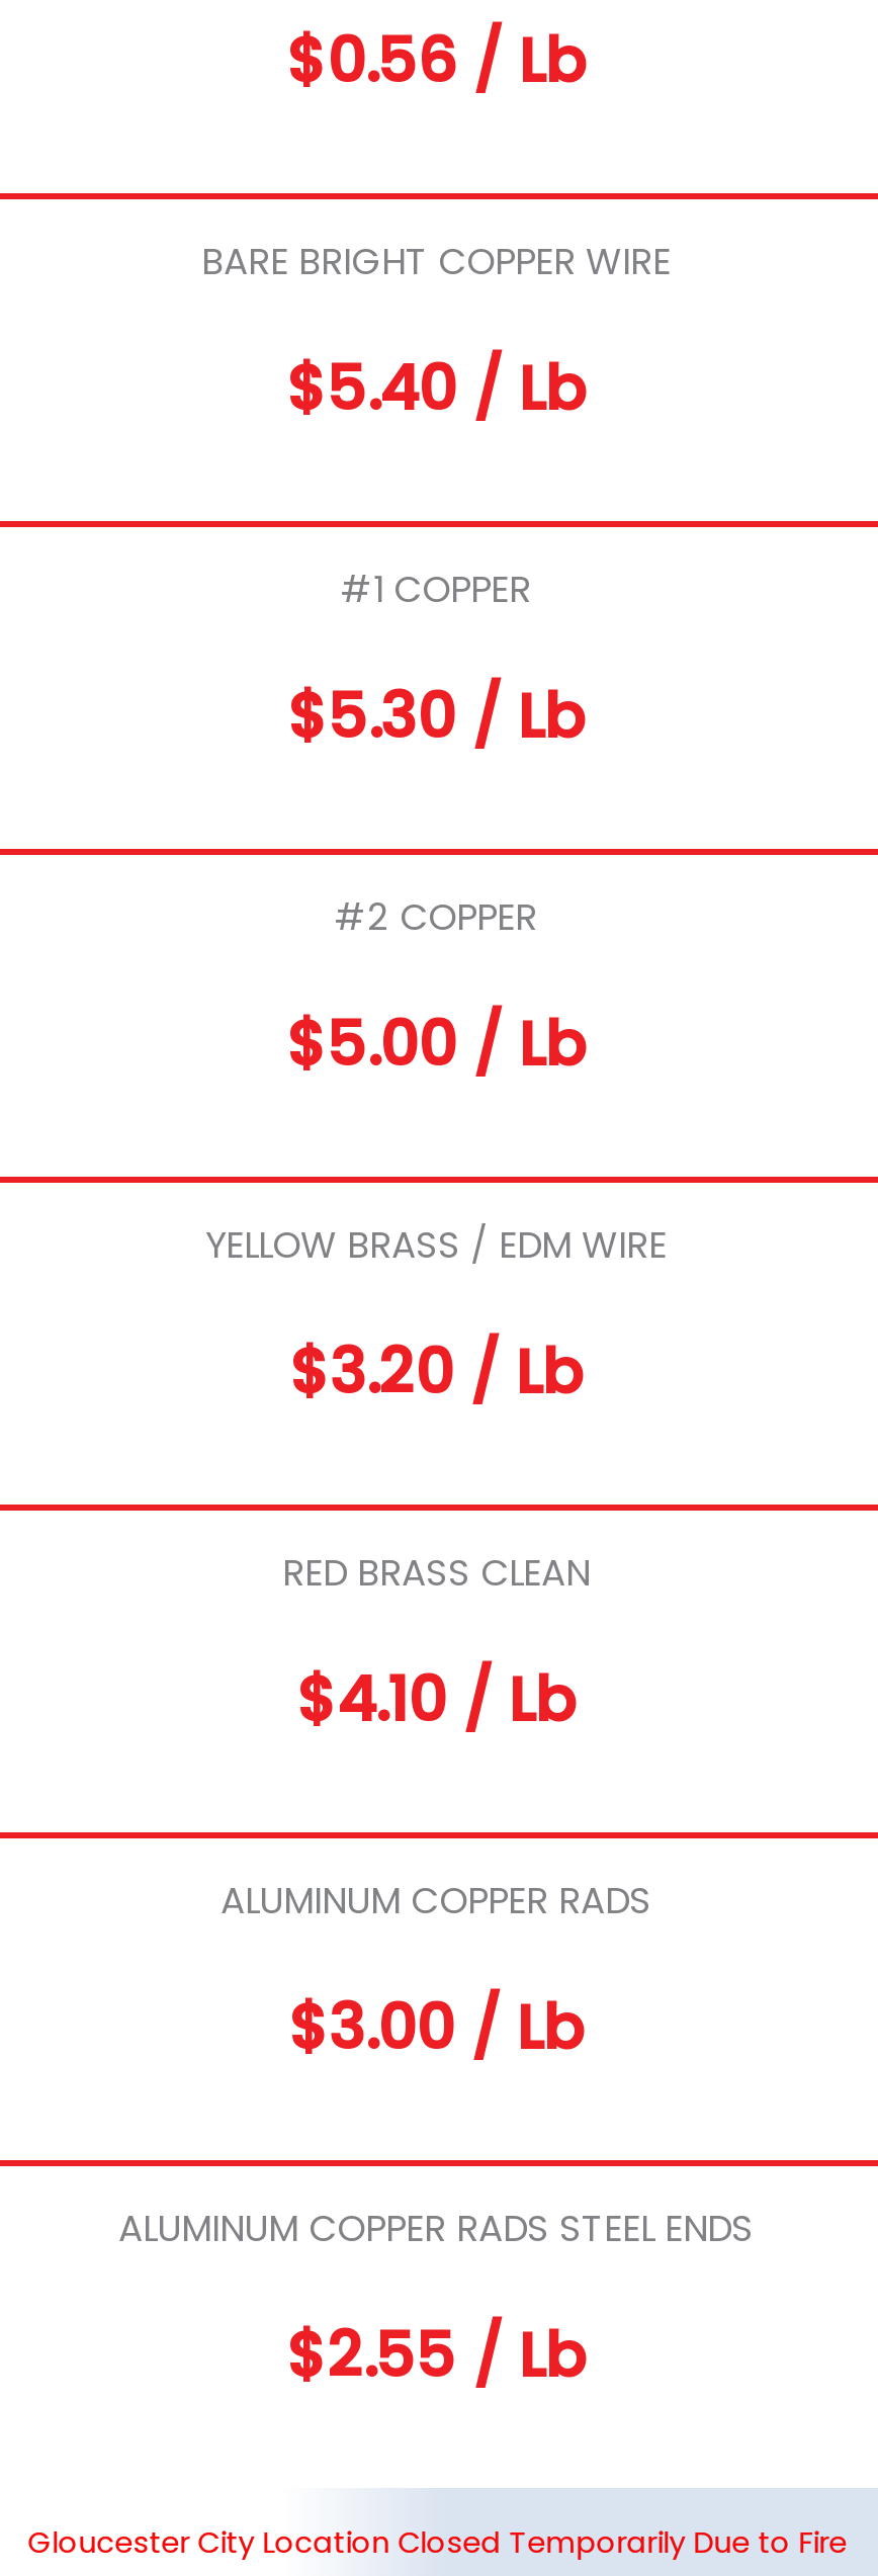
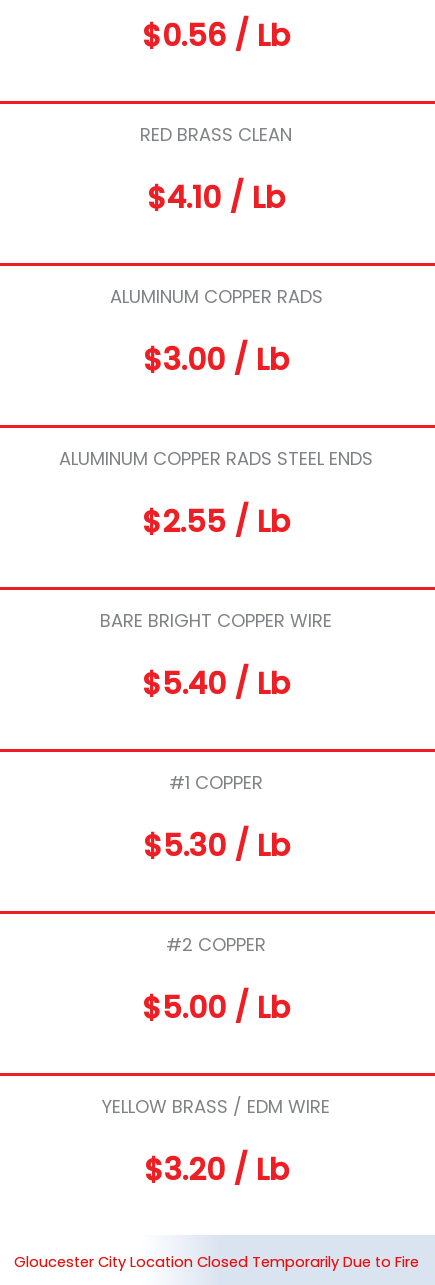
moved down: BARE BRIGHT COPPER WIRE | $5.40 / Lb | #1 COPPER | $5.30 / Lb | #2 COPPER | $5.00 / Lb | YELLOW BRASS / EDM WIRE | $3.20 / Lb

moved up: RED BRASS CLEAN | $4.10 / Lb | ALUMINUM COPPER RADS | $3.00 / Lb | ALUMINUM COPPER RADS STEEL ENDS | $2.55 / Lb
